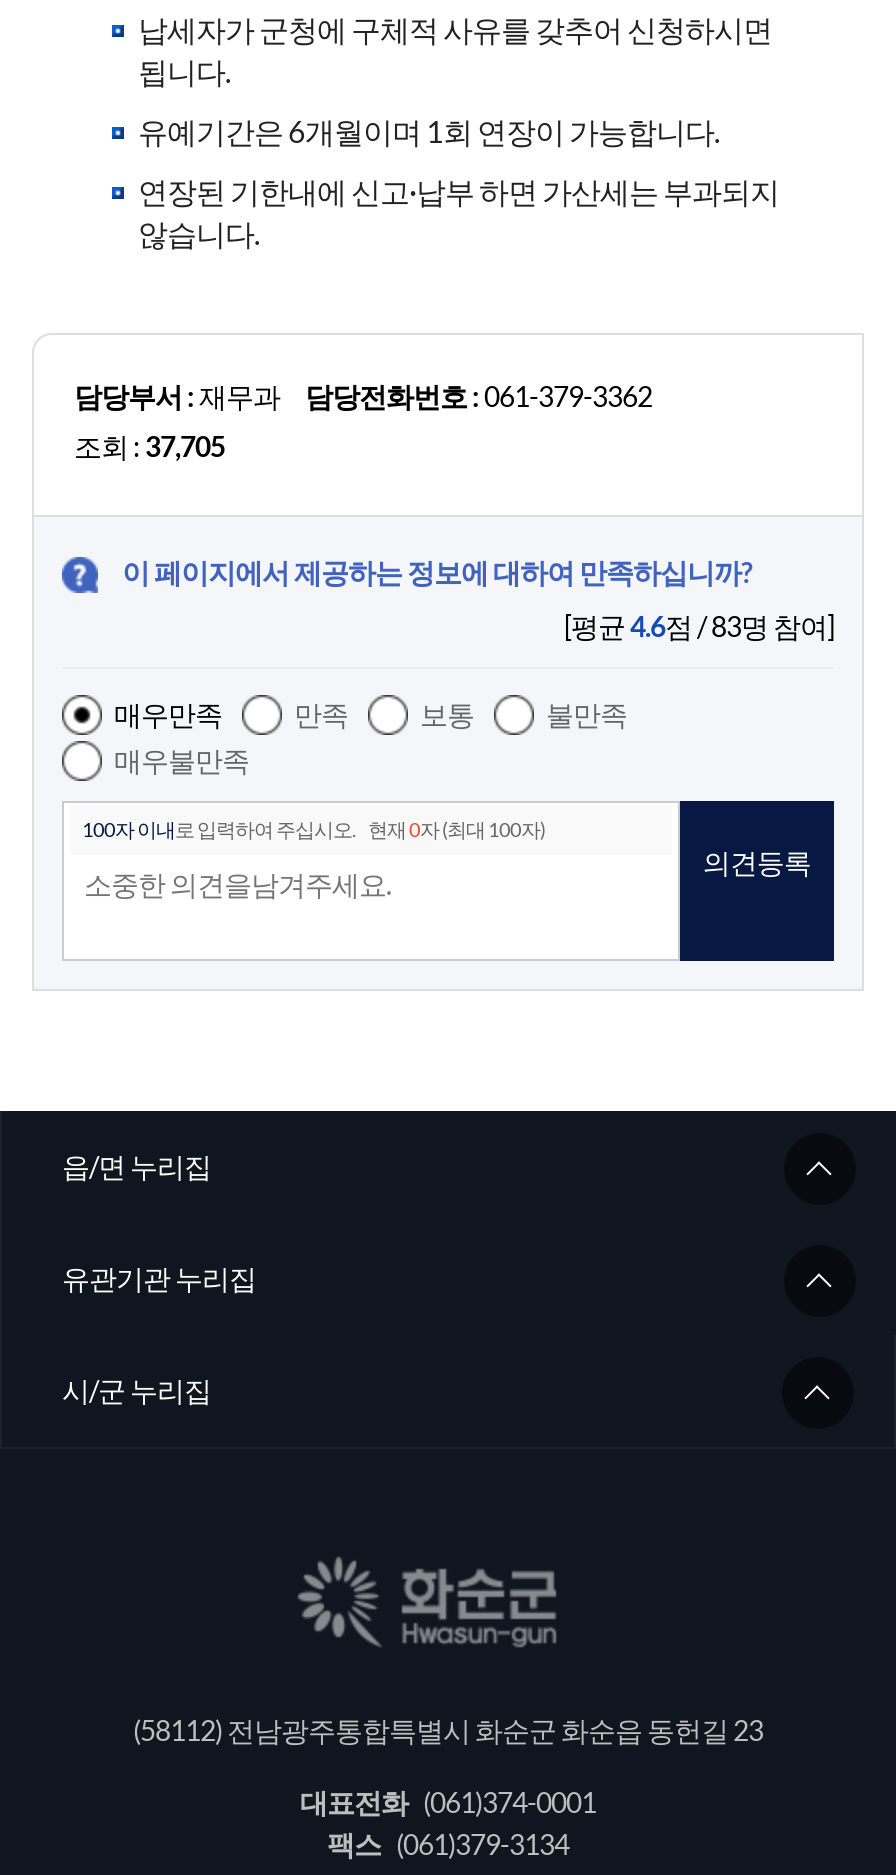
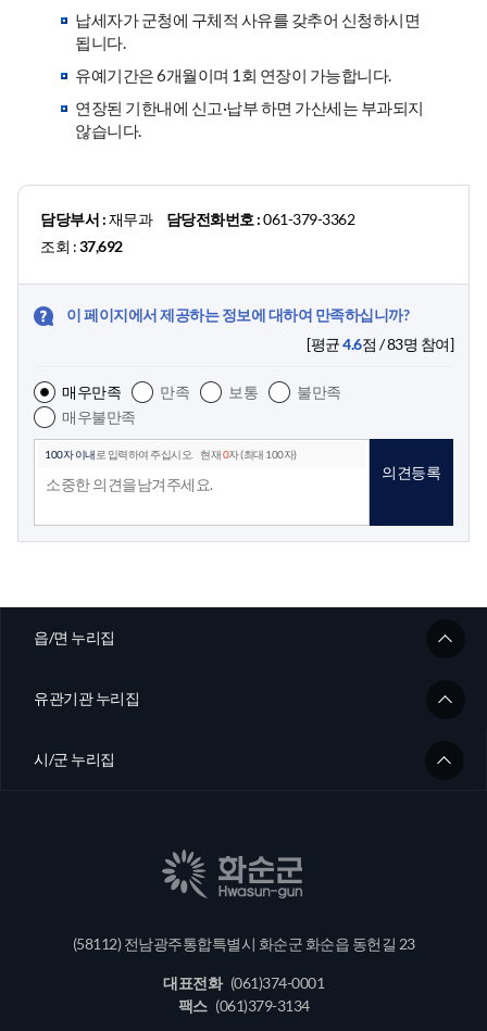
- 조회 : 37,705
+ 조회 : 37,692
